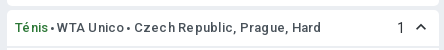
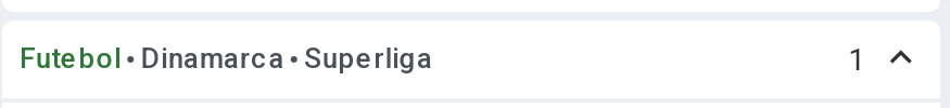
- Ténis WTA Unico Czech Republic, Prague, Hard
+ Futebol Dinamarca Superliga
